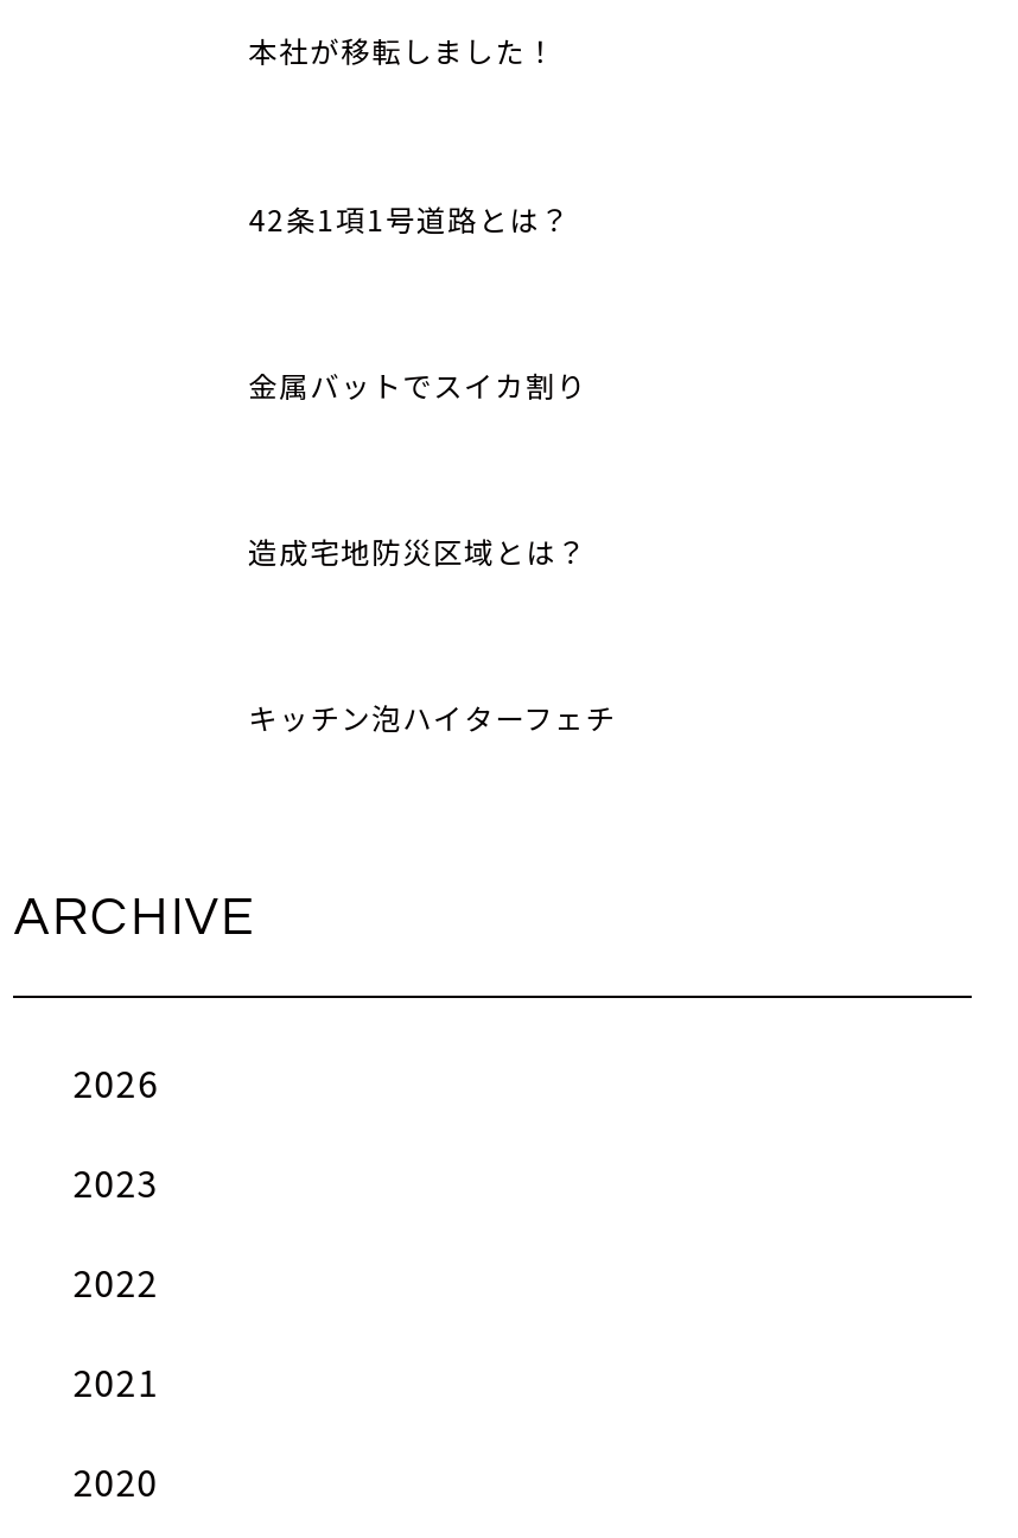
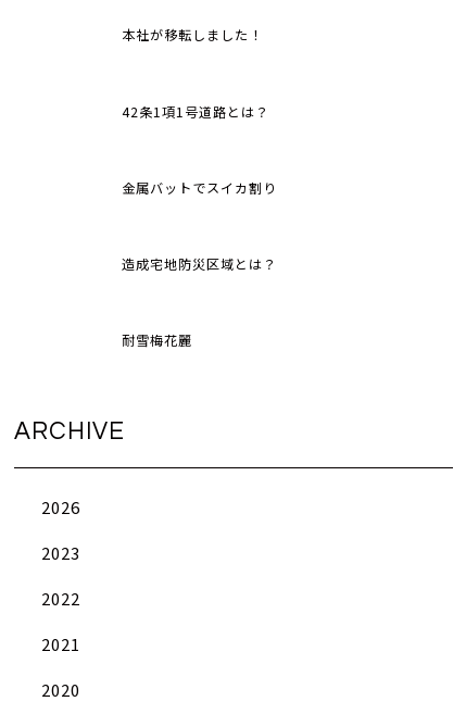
- キッチン泡ハイターフェチ
+ 耐雪梅花麗
